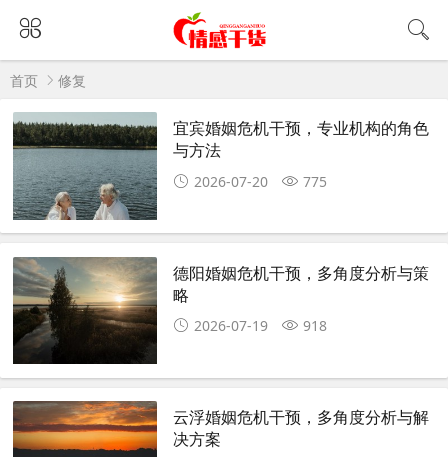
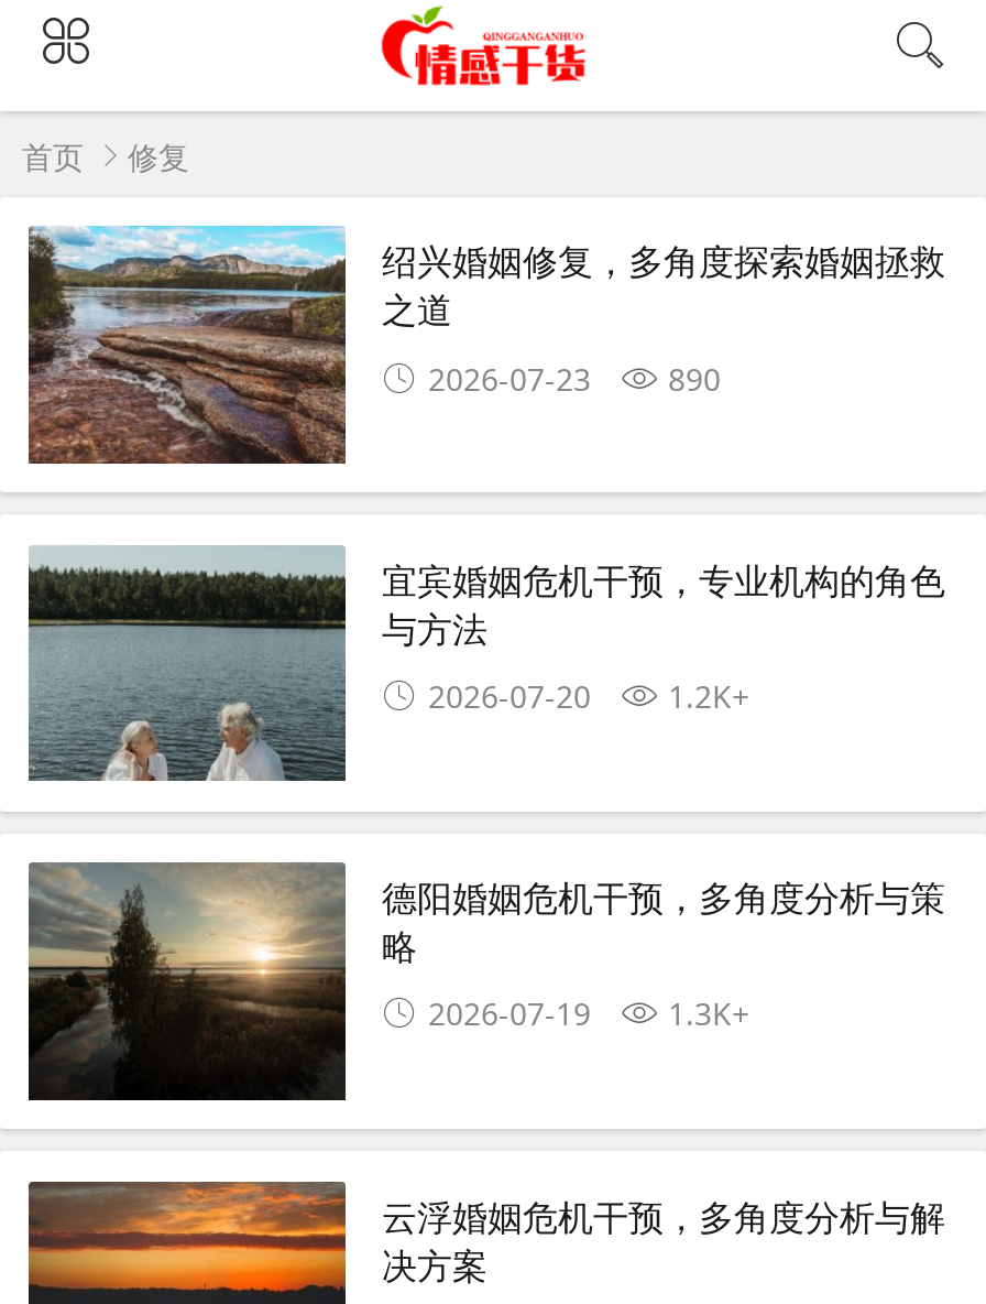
+ [image]
+ 绍兴婚姻修复，多角度探索婚姻拯救
+ 之道
+ 2026-07-23
+ 890

- 2026-07-20 775
+ 2026-07-20 1.2K+

- 2026-07-19 918
+ 2026-07-19 1.3K+
